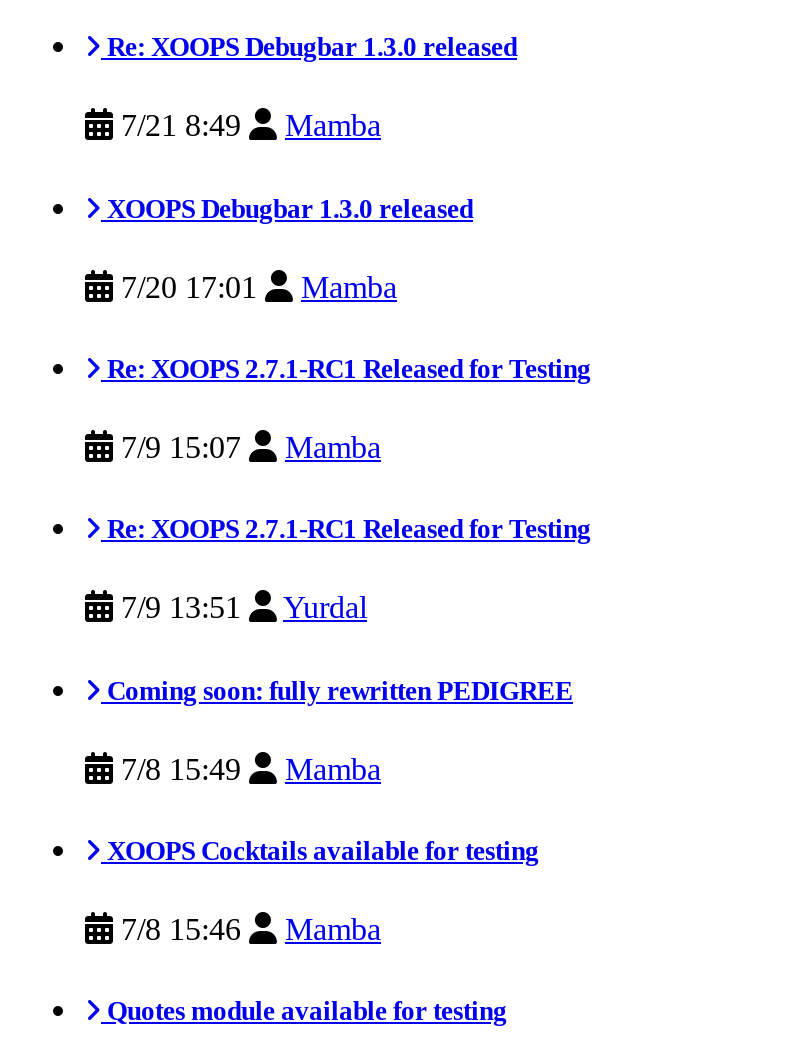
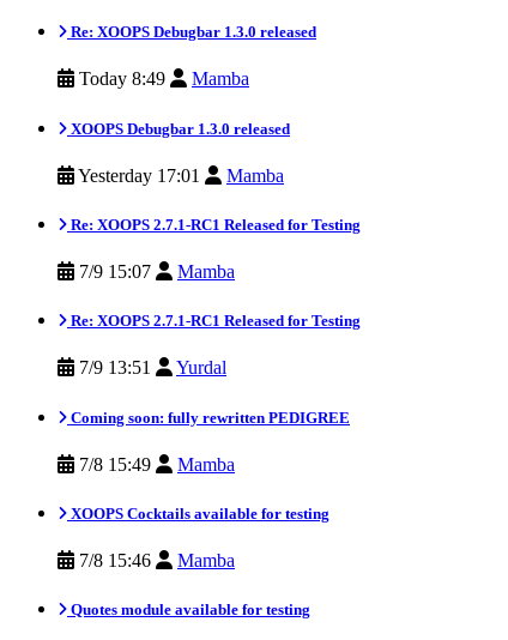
- 7/21 8:49 Mamba
+ Today 8:49 Mamba

- 7/20 17:01 Mamba
+ Yesterday 17:01 Mamba
